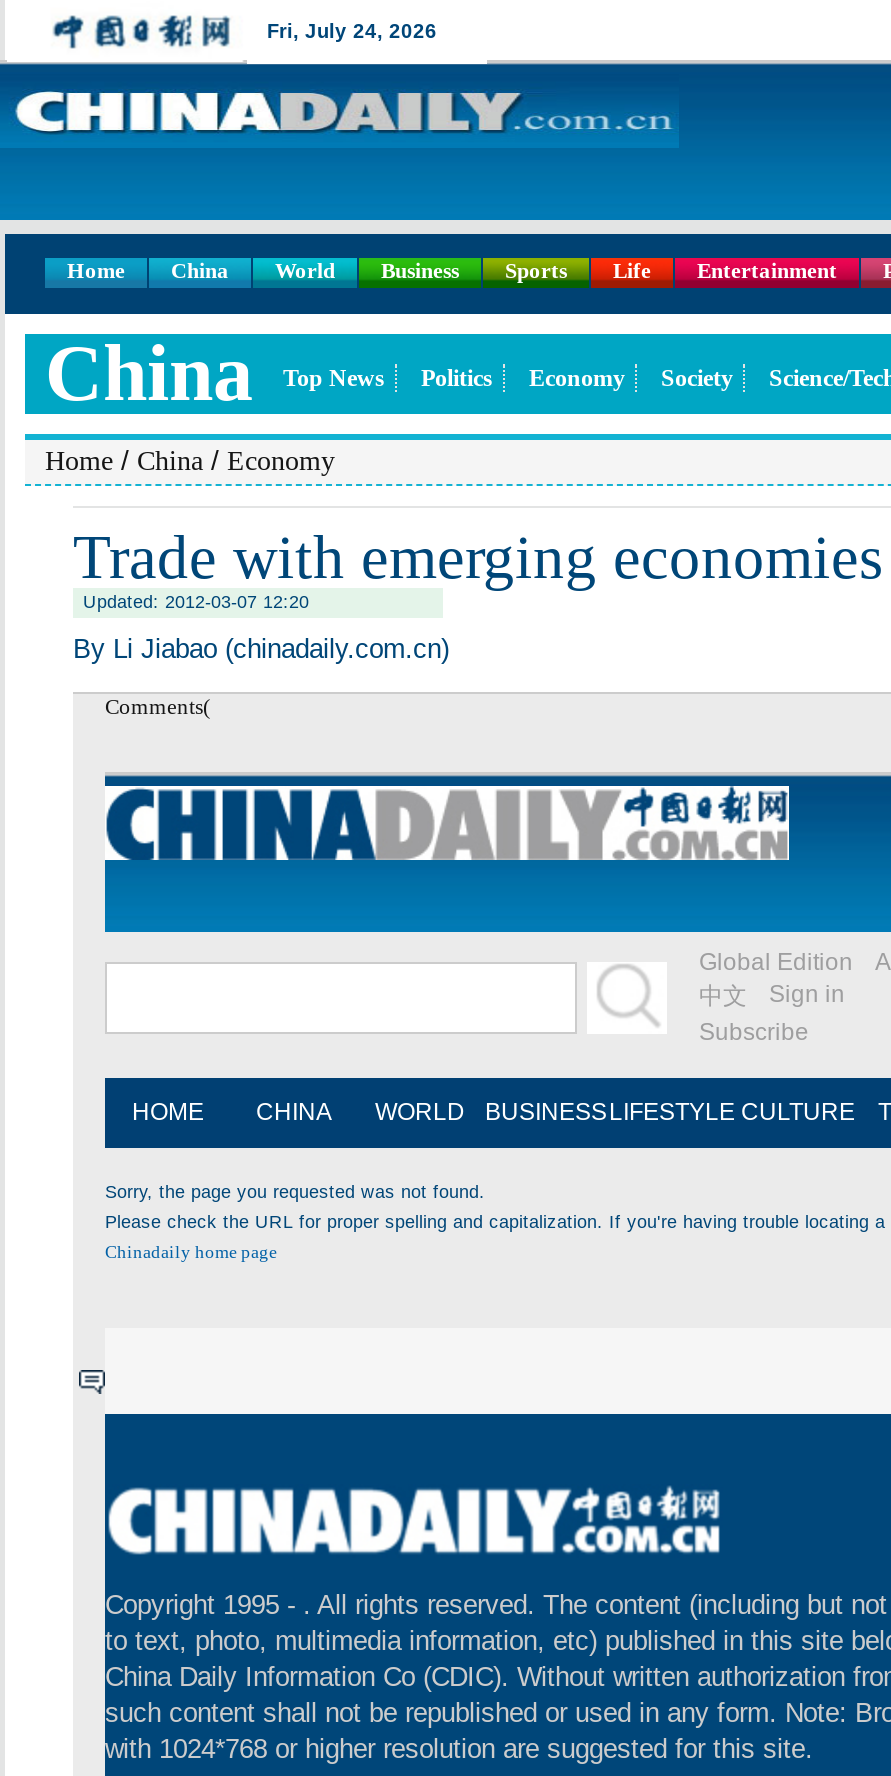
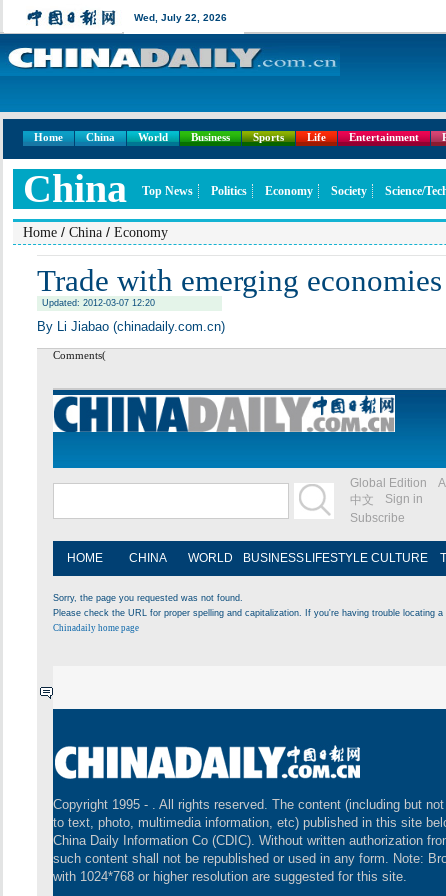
- Fri, July 24, 2026
+ Wed, July 22, 2026
